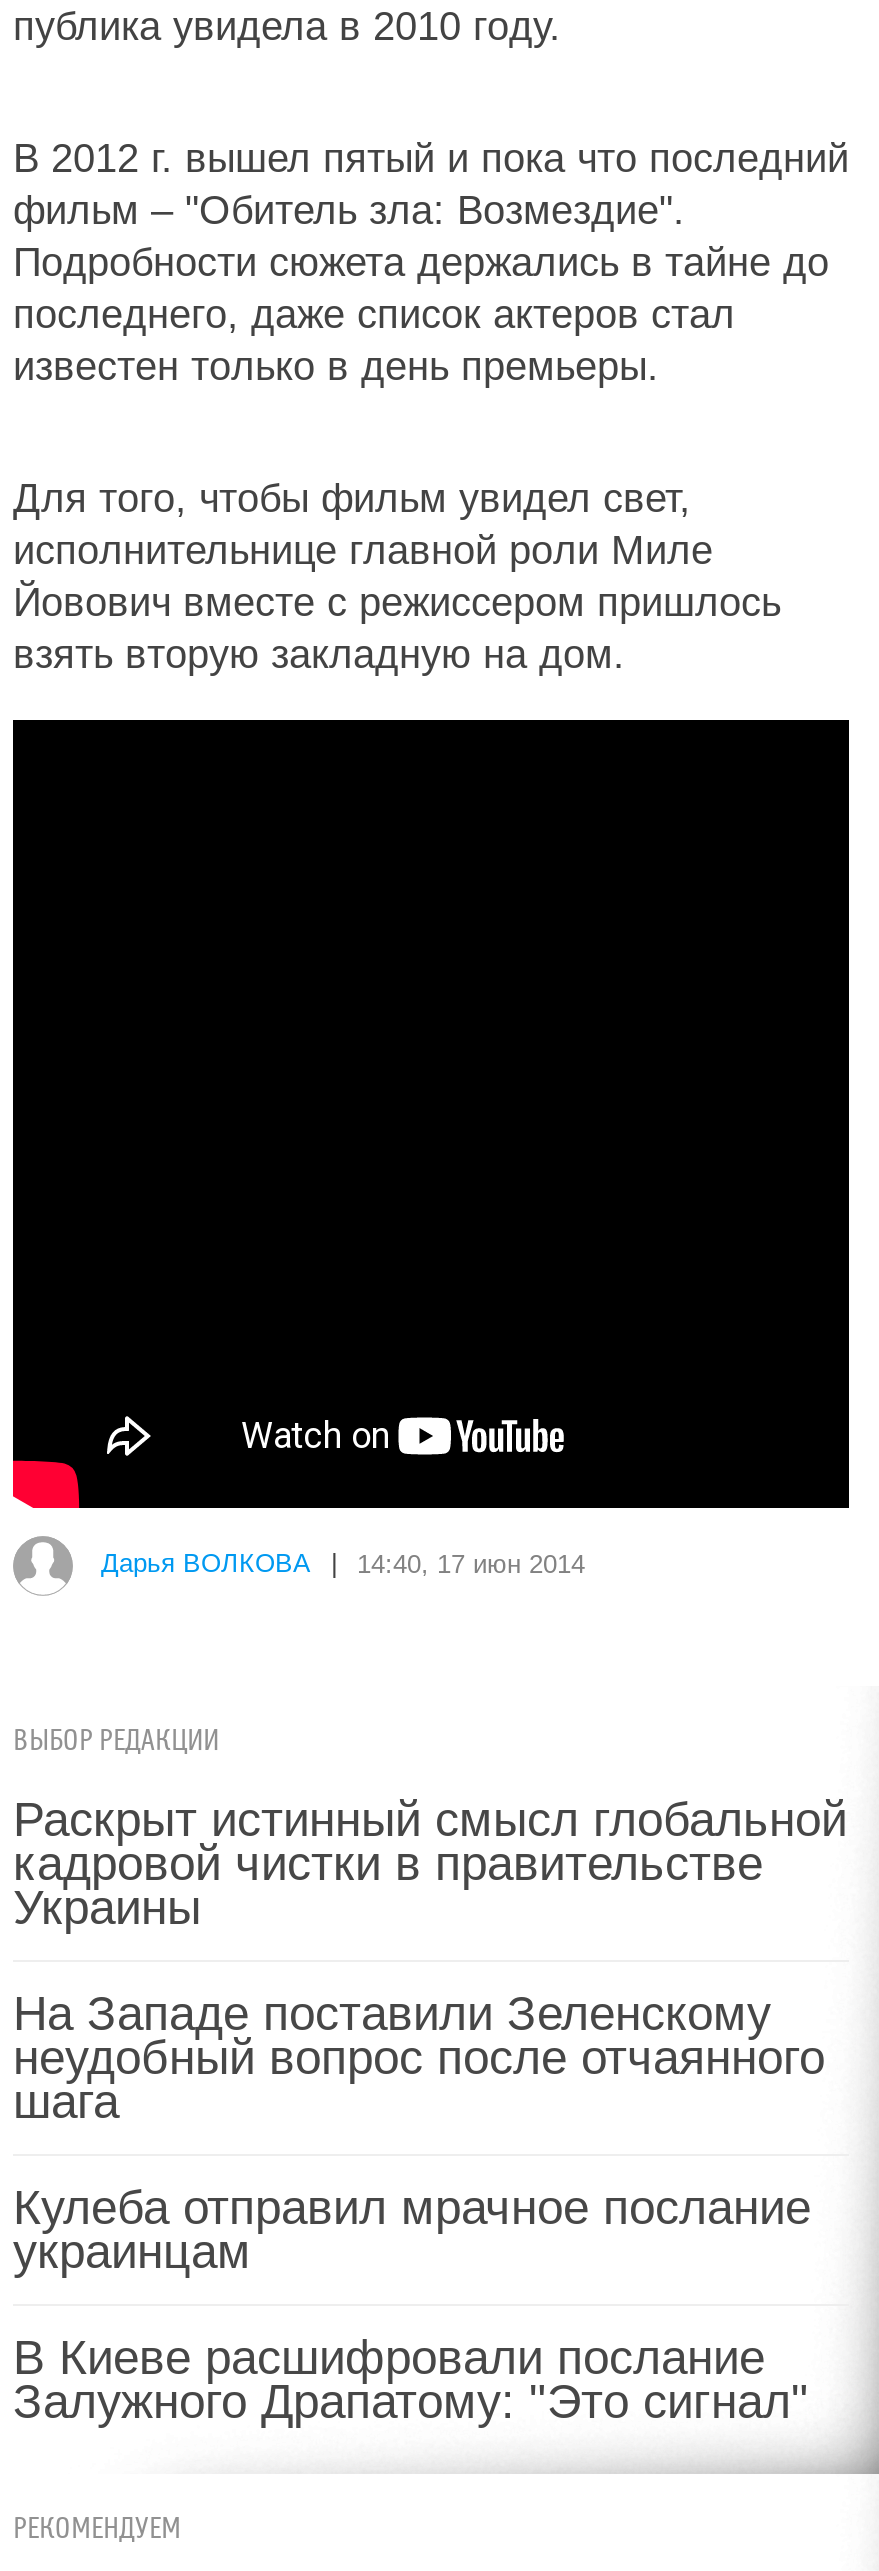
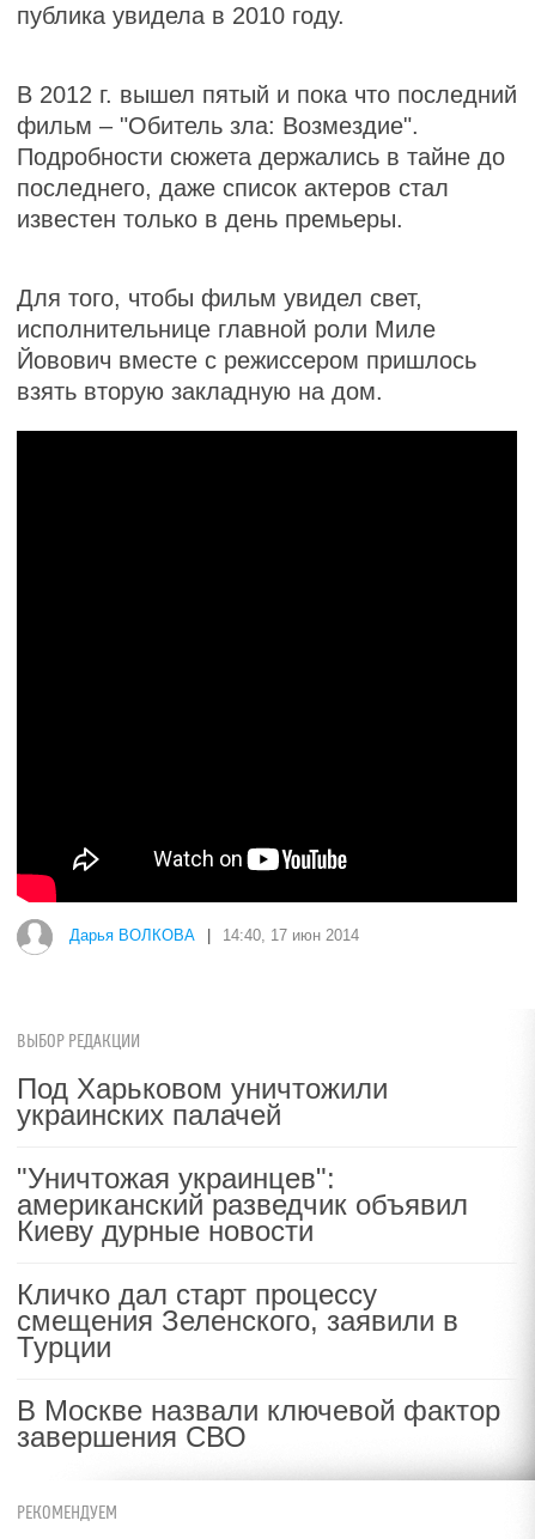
- Раскрыт истинный смысл глобальной
- кадровой чистки в правительстве
- Украины
+ Под Харьковом уничтожили
+ украинских палачей

- На Западе поставили Зеленскому
- неудобный вопрос после отчаянного
- шага
+ "Уничтожая украинцев":
+ американский разведчик объявил
+ Киеву дурные новости

- Кулеба отправил мрачное послание
- украинцам
+ Кличко дал старт процессу
+ смещения Зеленского, заявили в
+ Турции

- В Киеве расшифровали послание
- Залужного Драпатому: "Это сигнал"
+ В Москве назвали ключевой фактор
+ завершения СВО
